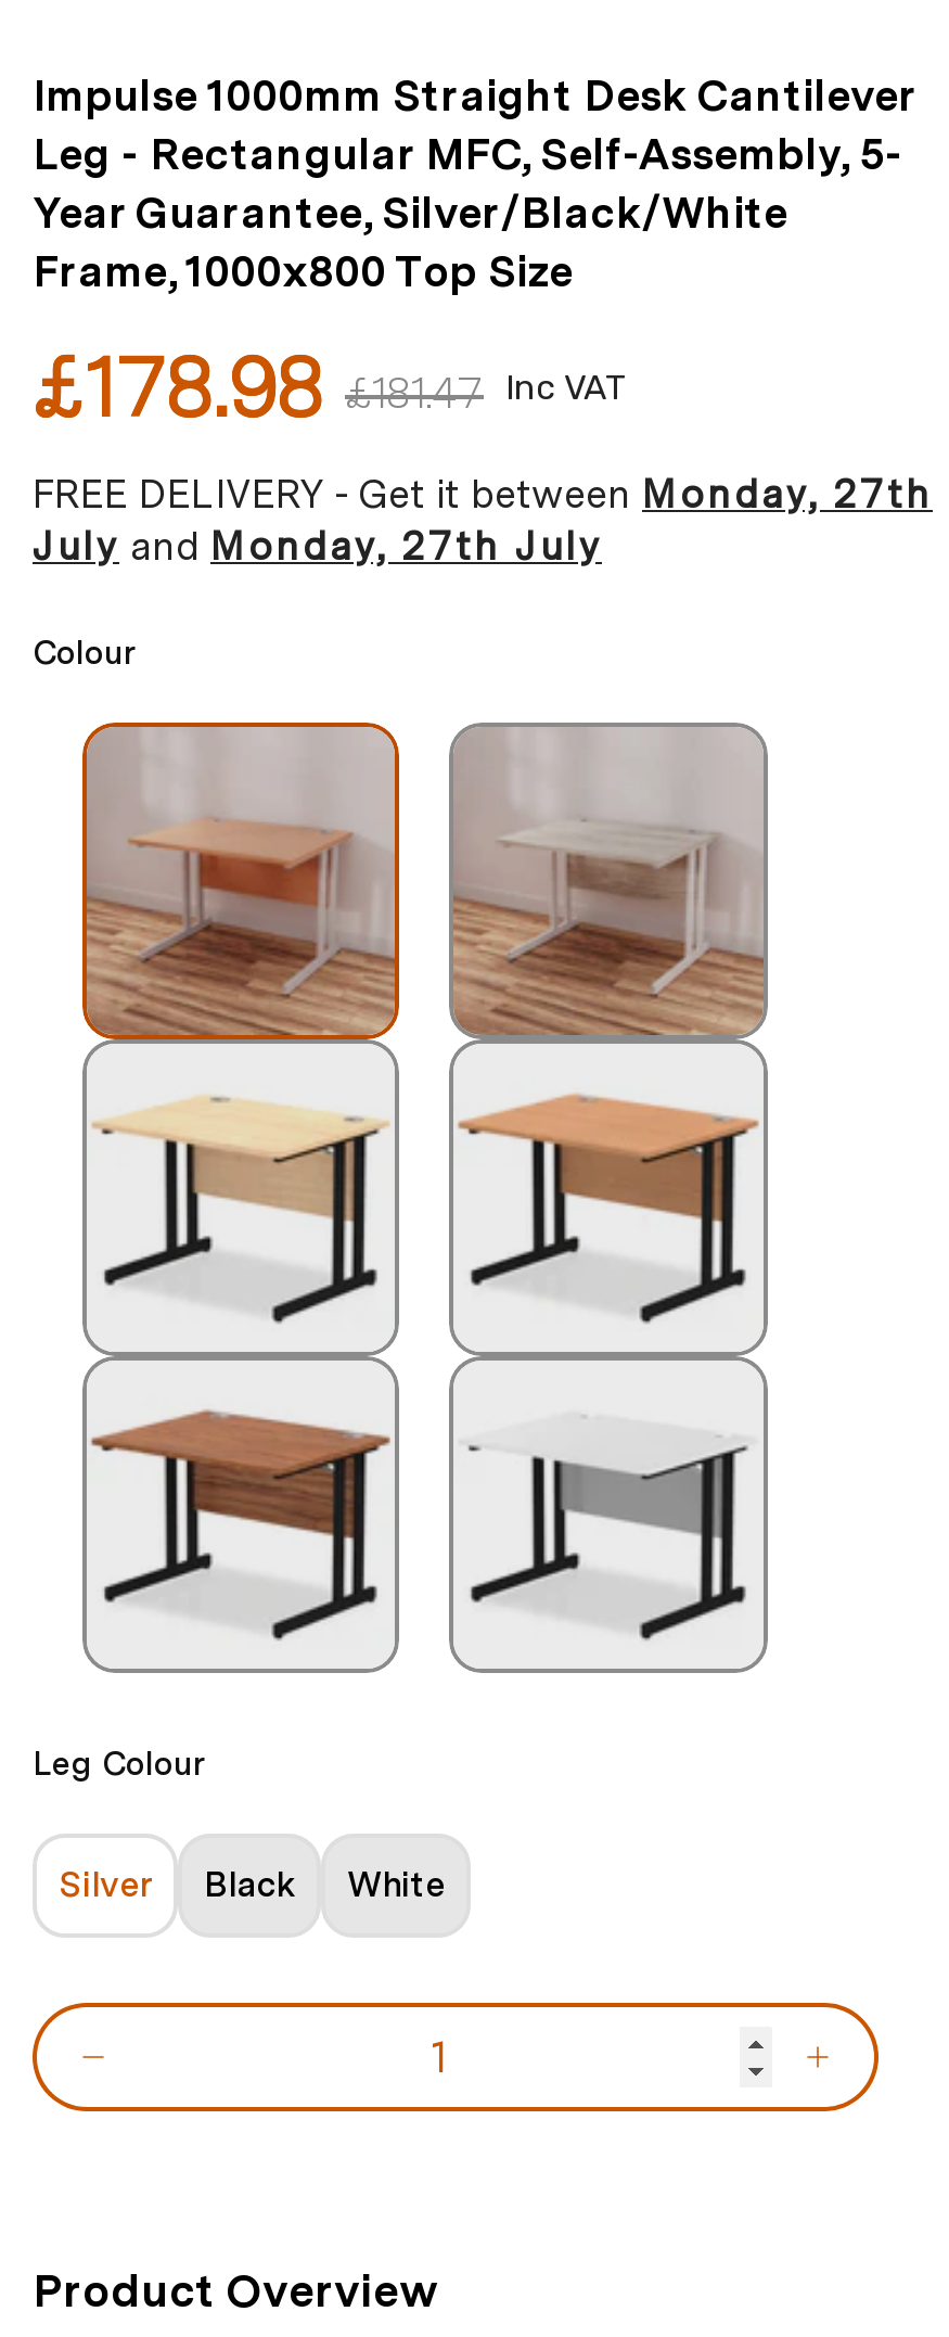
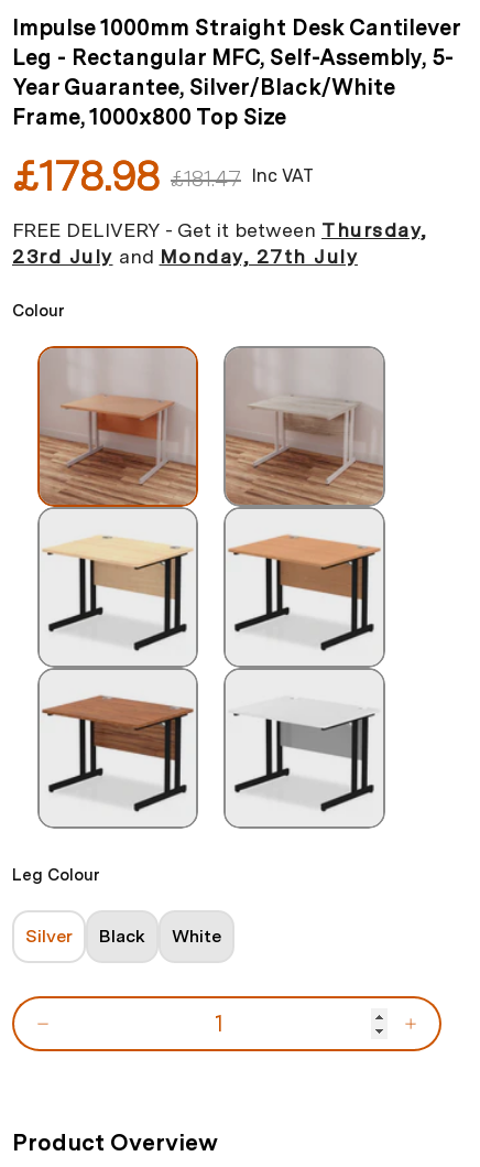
- FREE DELIVERY - Get it between Monday, 27th
- July and Monday, 27th July
+ FREE DELIVERY - Get it between Thursday,
+ 23rd July and Monday, 27th July
